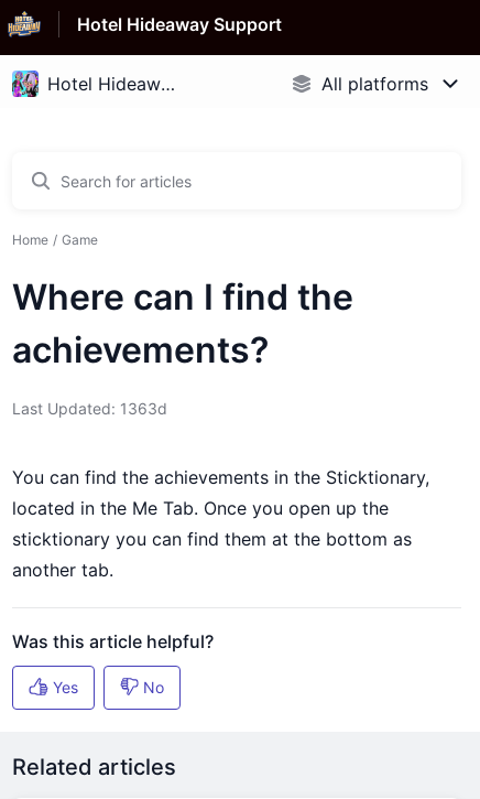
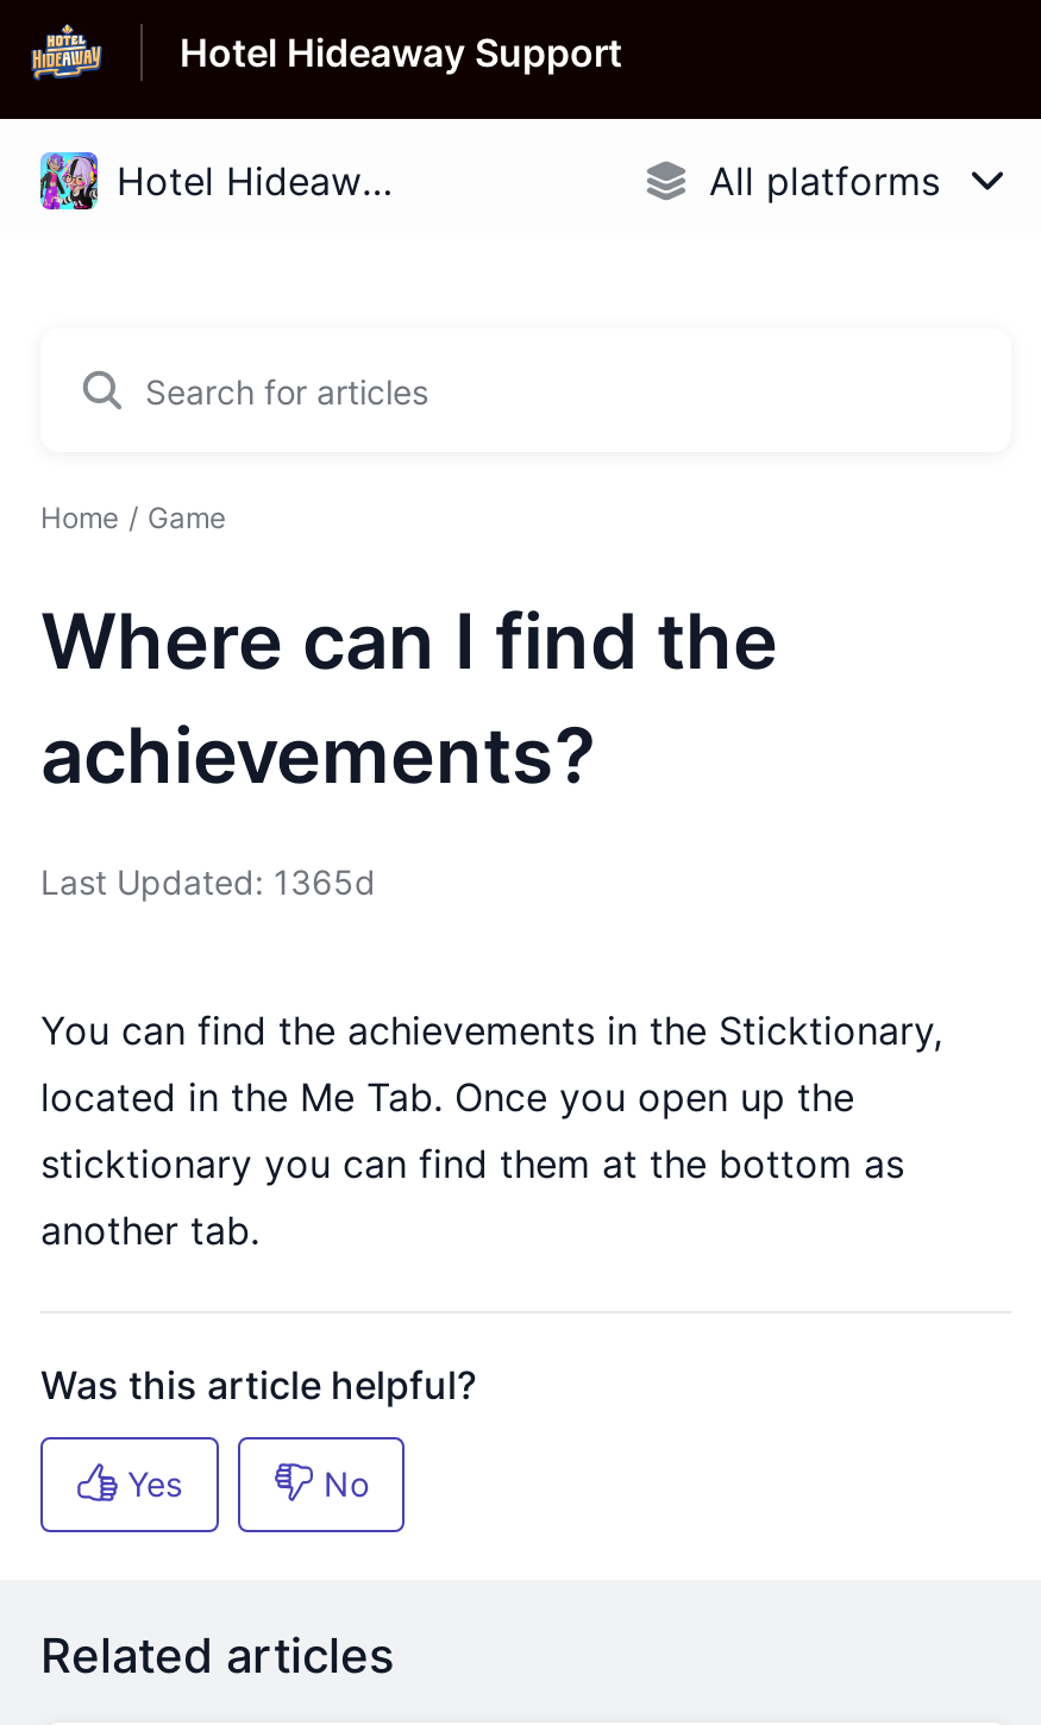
- Last Updated: 1363d
+ Last Updated: 1365d
